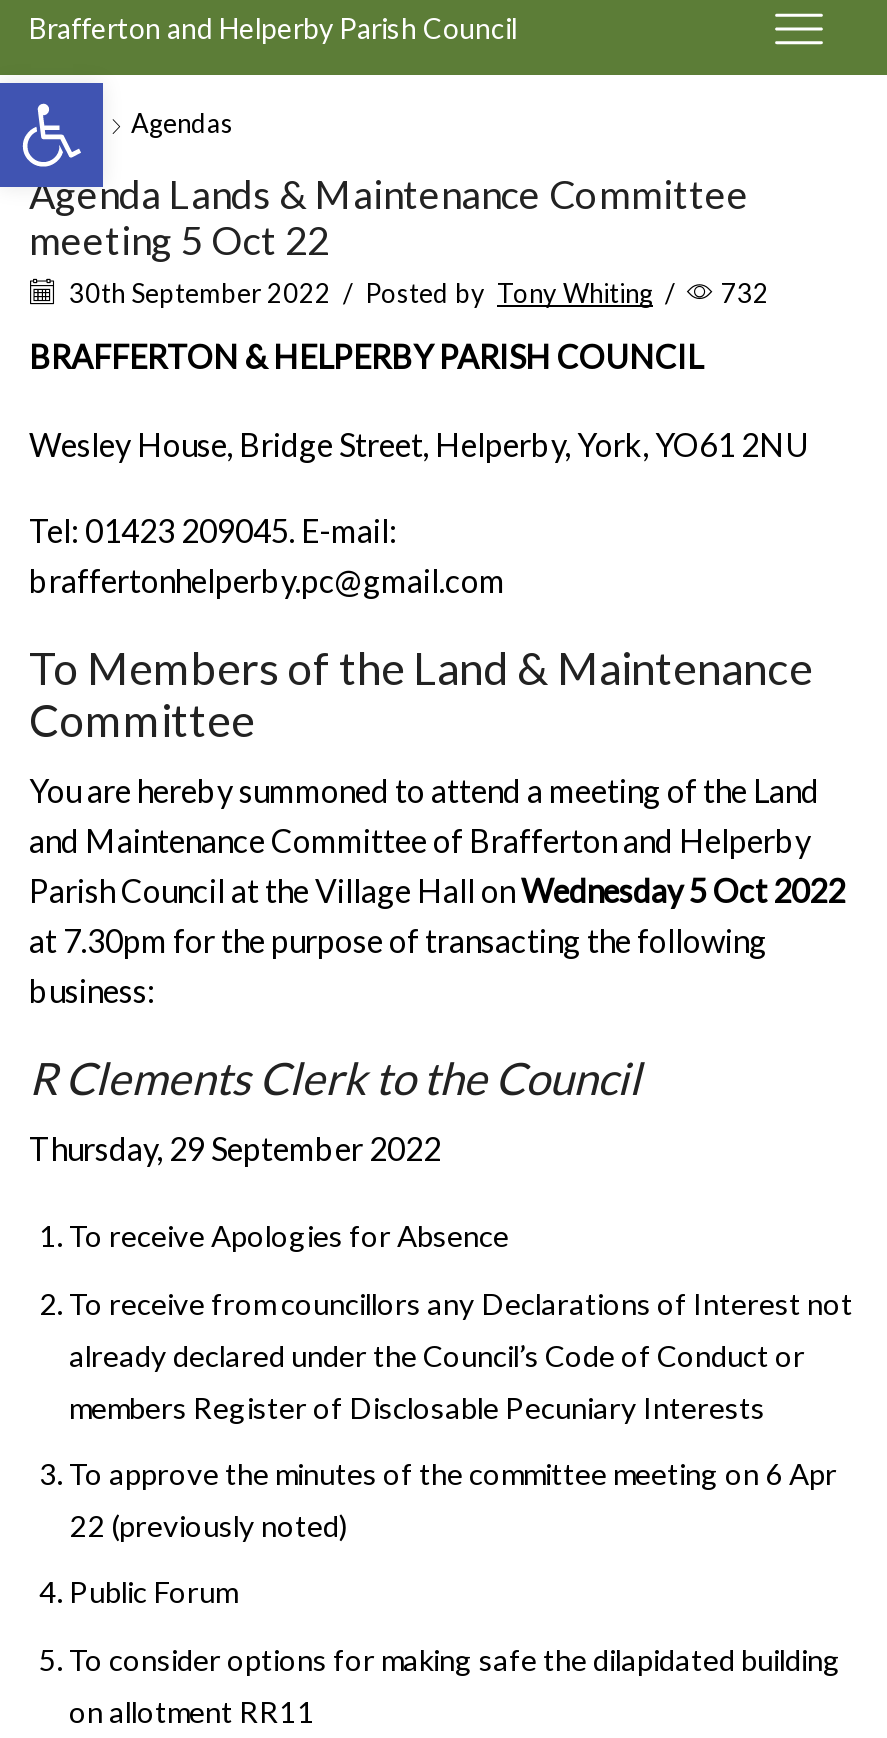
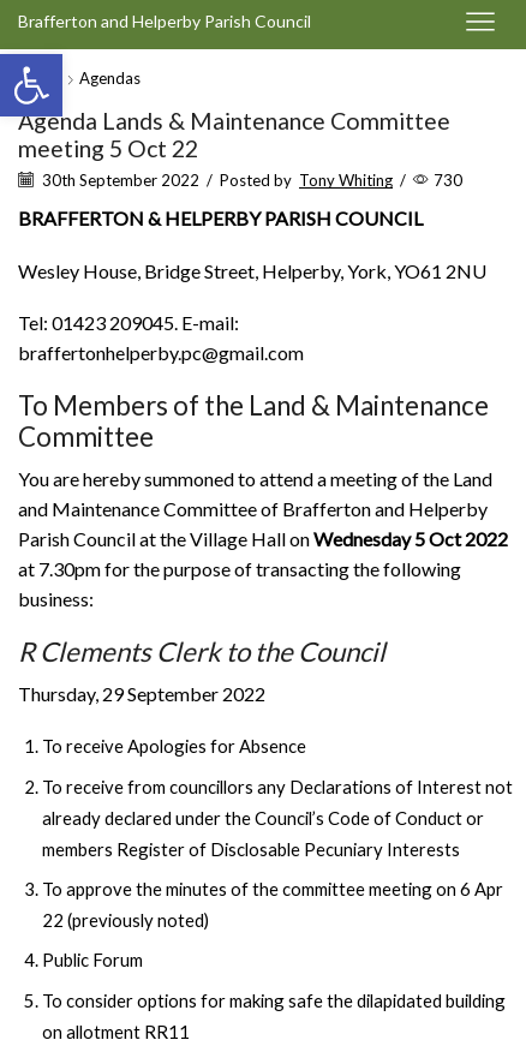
- 30th September 2022 / Posted by Tony Whiting / 732
+ 30th September 2022 / Posted by Tony Whiting / 730
